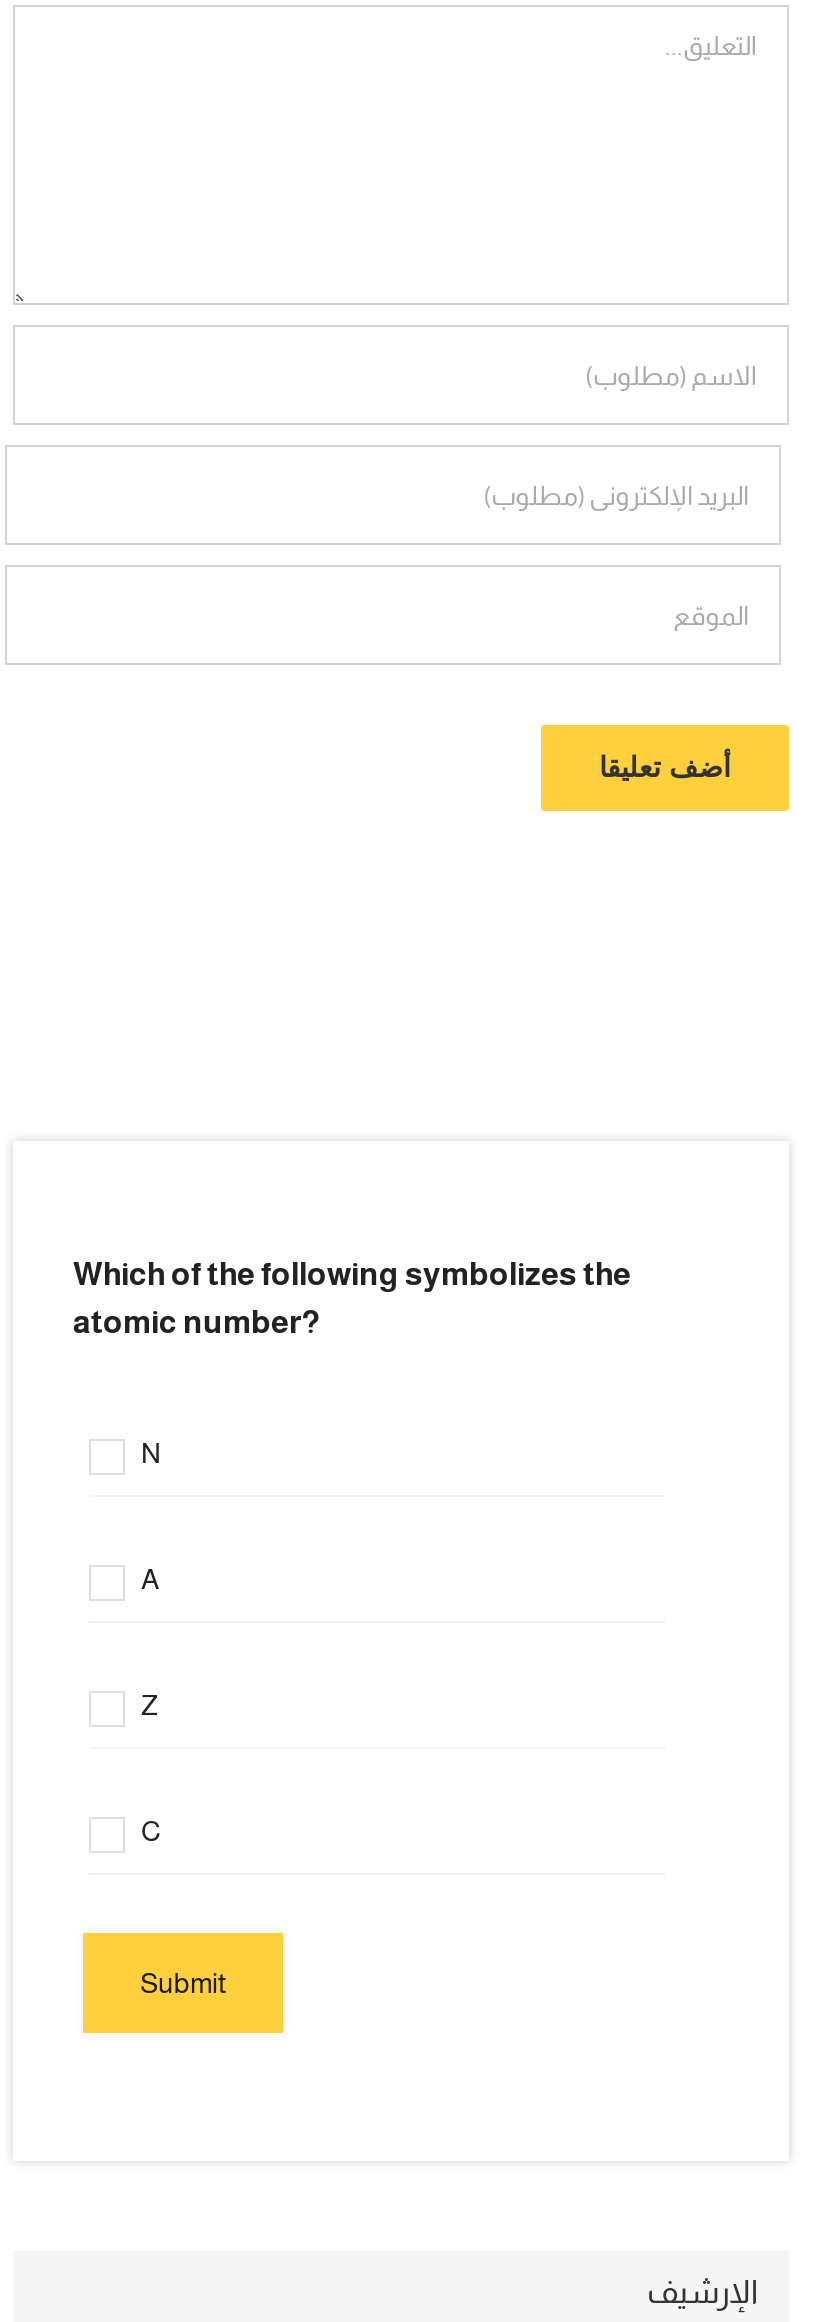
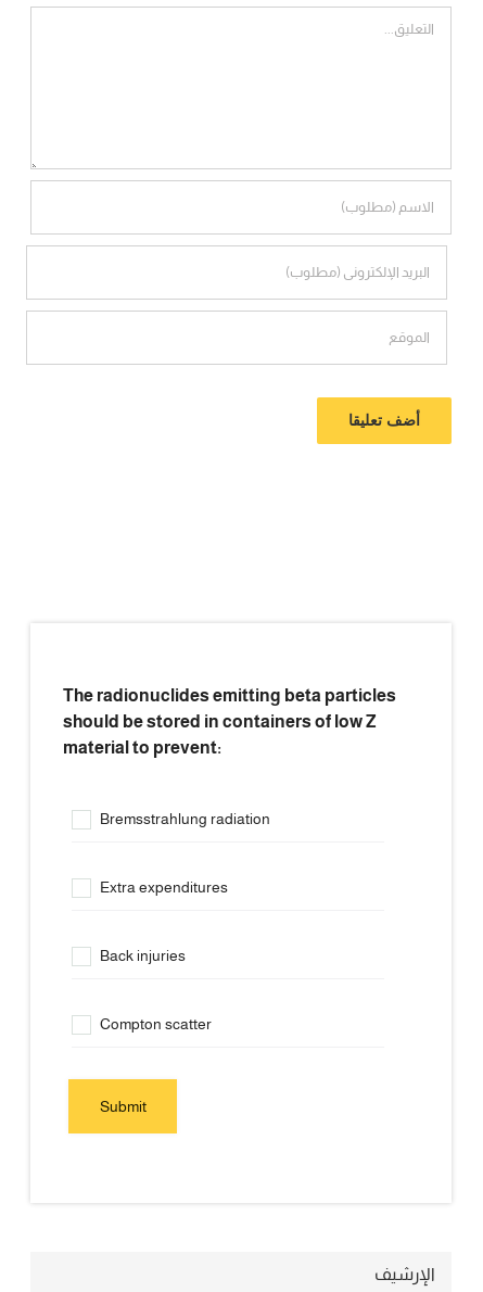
- Which of the following symbolizes the
- atomic number?
+ The radionuclides emitting beta particles
+ should be stored in containers of low Z
+ material to prevent:

- N
+ Bremsstrahlung radiation

- A
+ Extra expenditures

- Z
+ Back injuries

- C
+ Compton scatter
